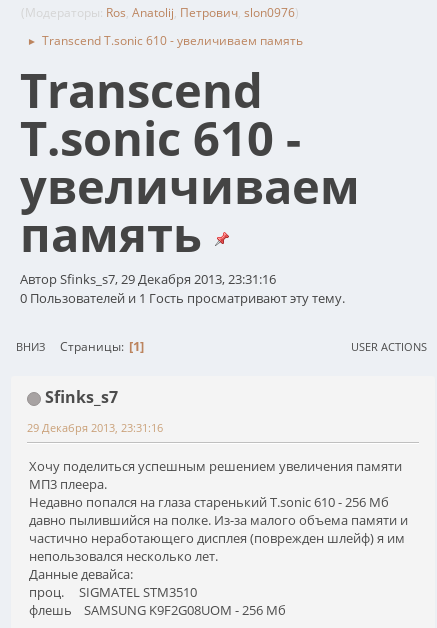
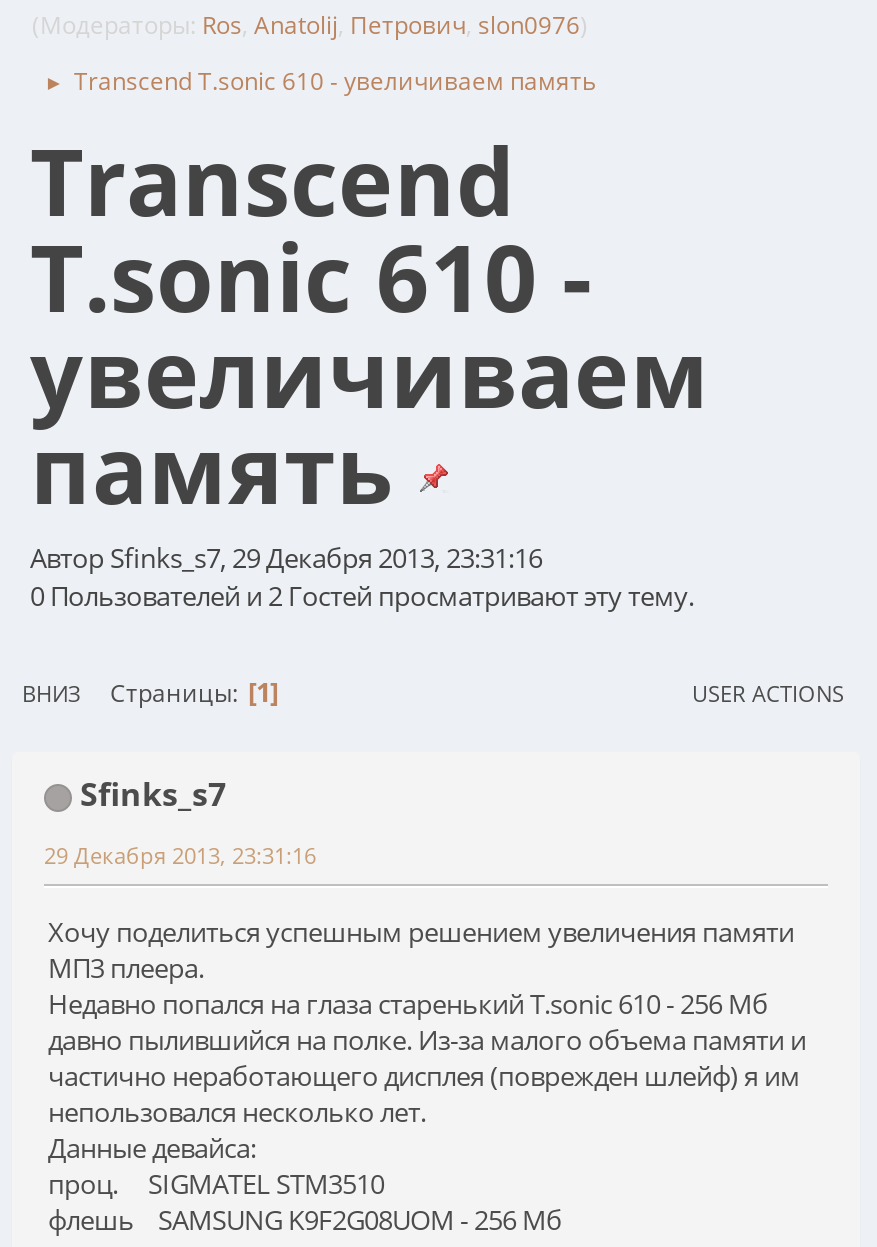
- 0 Пользователей и 1 Гость просматривают эту тему.
+ 0 Пользователей и 2 Гостей просматривают эту тему.
